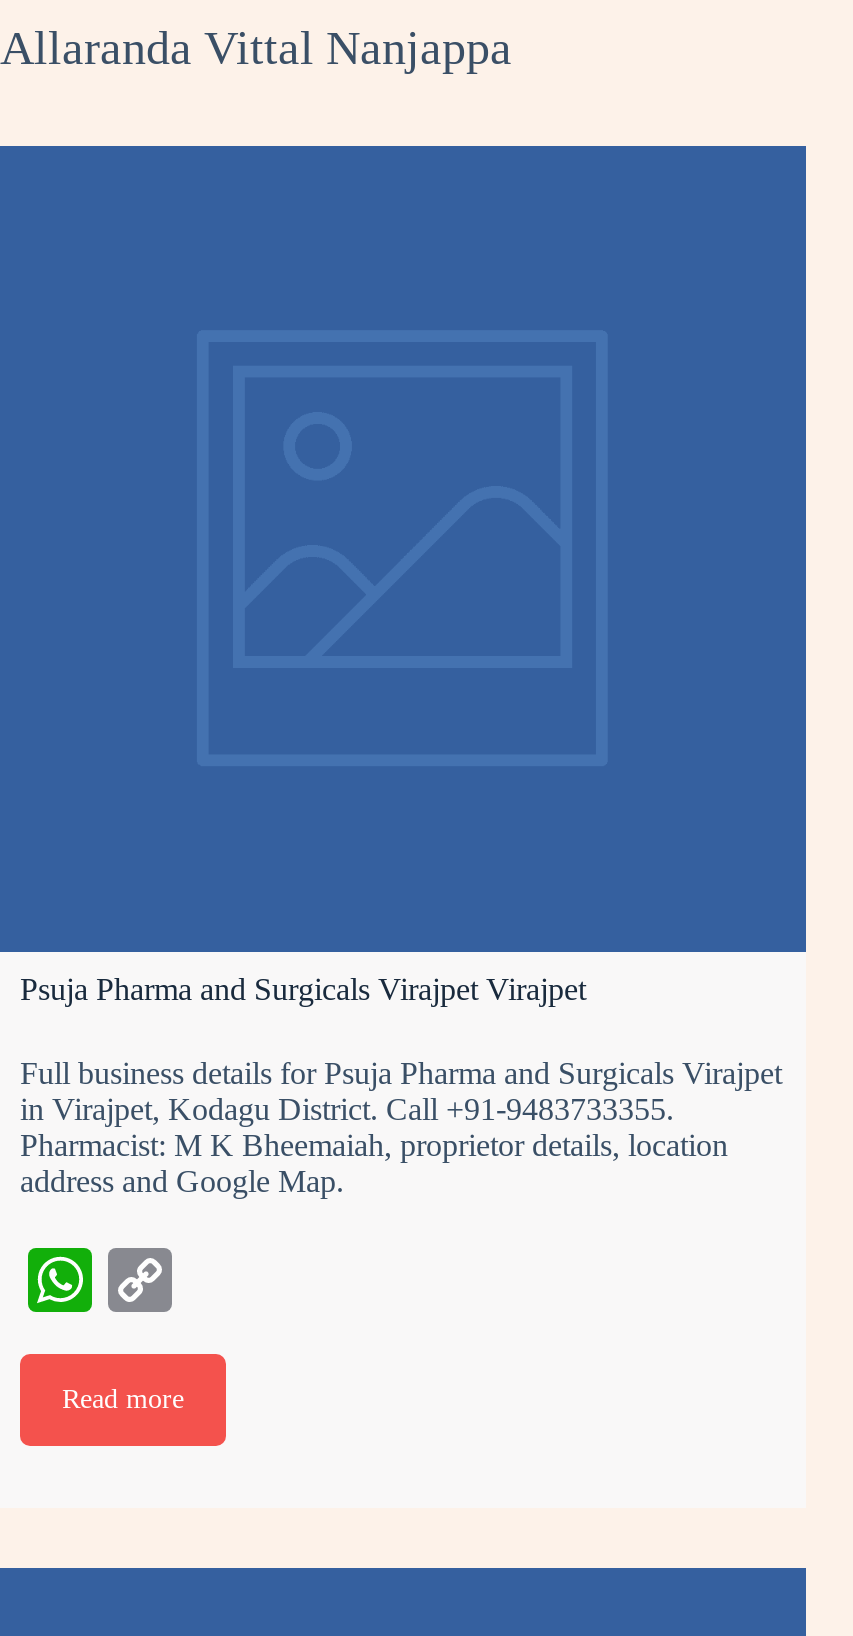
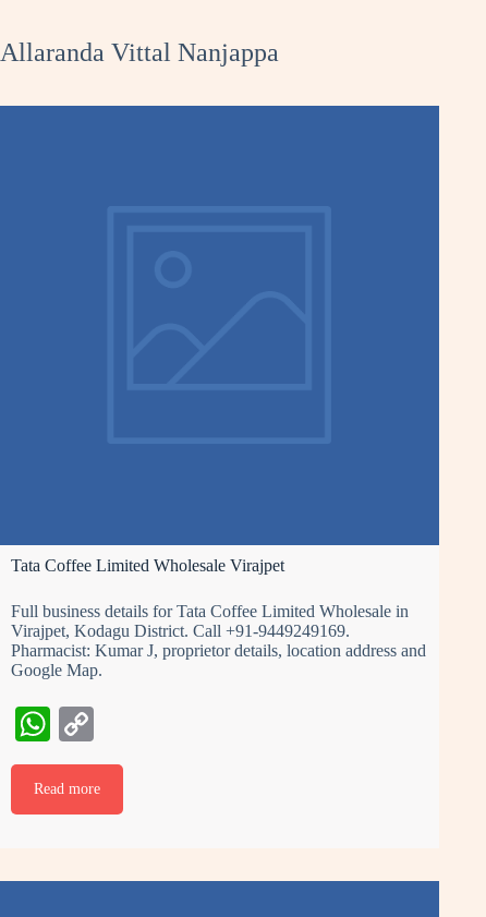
- Psuja Pharma and Surgicals Virajpet Virajpet
+ Tata Coffee Limited Wholesale Virajpet

- Full business details for Psuja Pharma and Surgicals Virajpet
- in Virajpet, Kodagu District. Call +91-9483733355.
- Pharmacist: M K Bheemaiah, proprietor details, location
- address and Google Map.
+ Full business details for Tata Coffee Limited Wholesale in
+ Virajpet, Kodagu District. Call +91-9449249169.
+ Pharmacist: Kumar J, proprietor details, location address and
+ Google Map.
